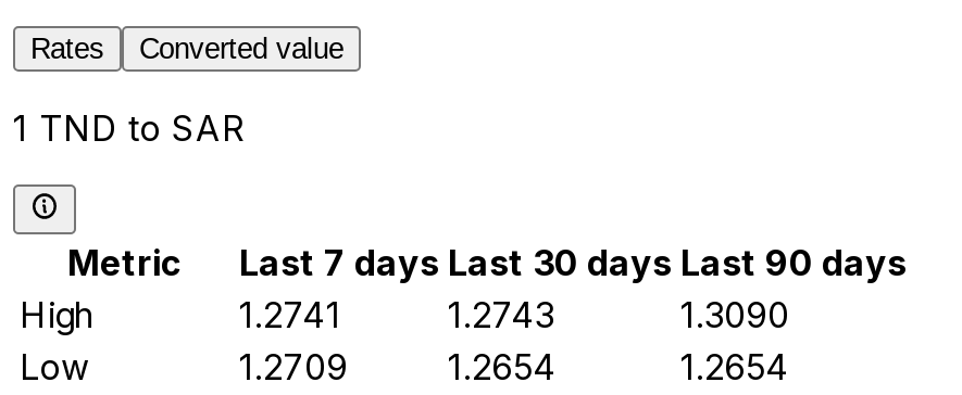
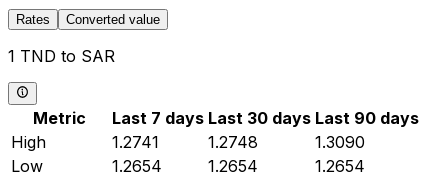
- 1.2743
+ 1.2748

- 1.2709
+ 1.2654
